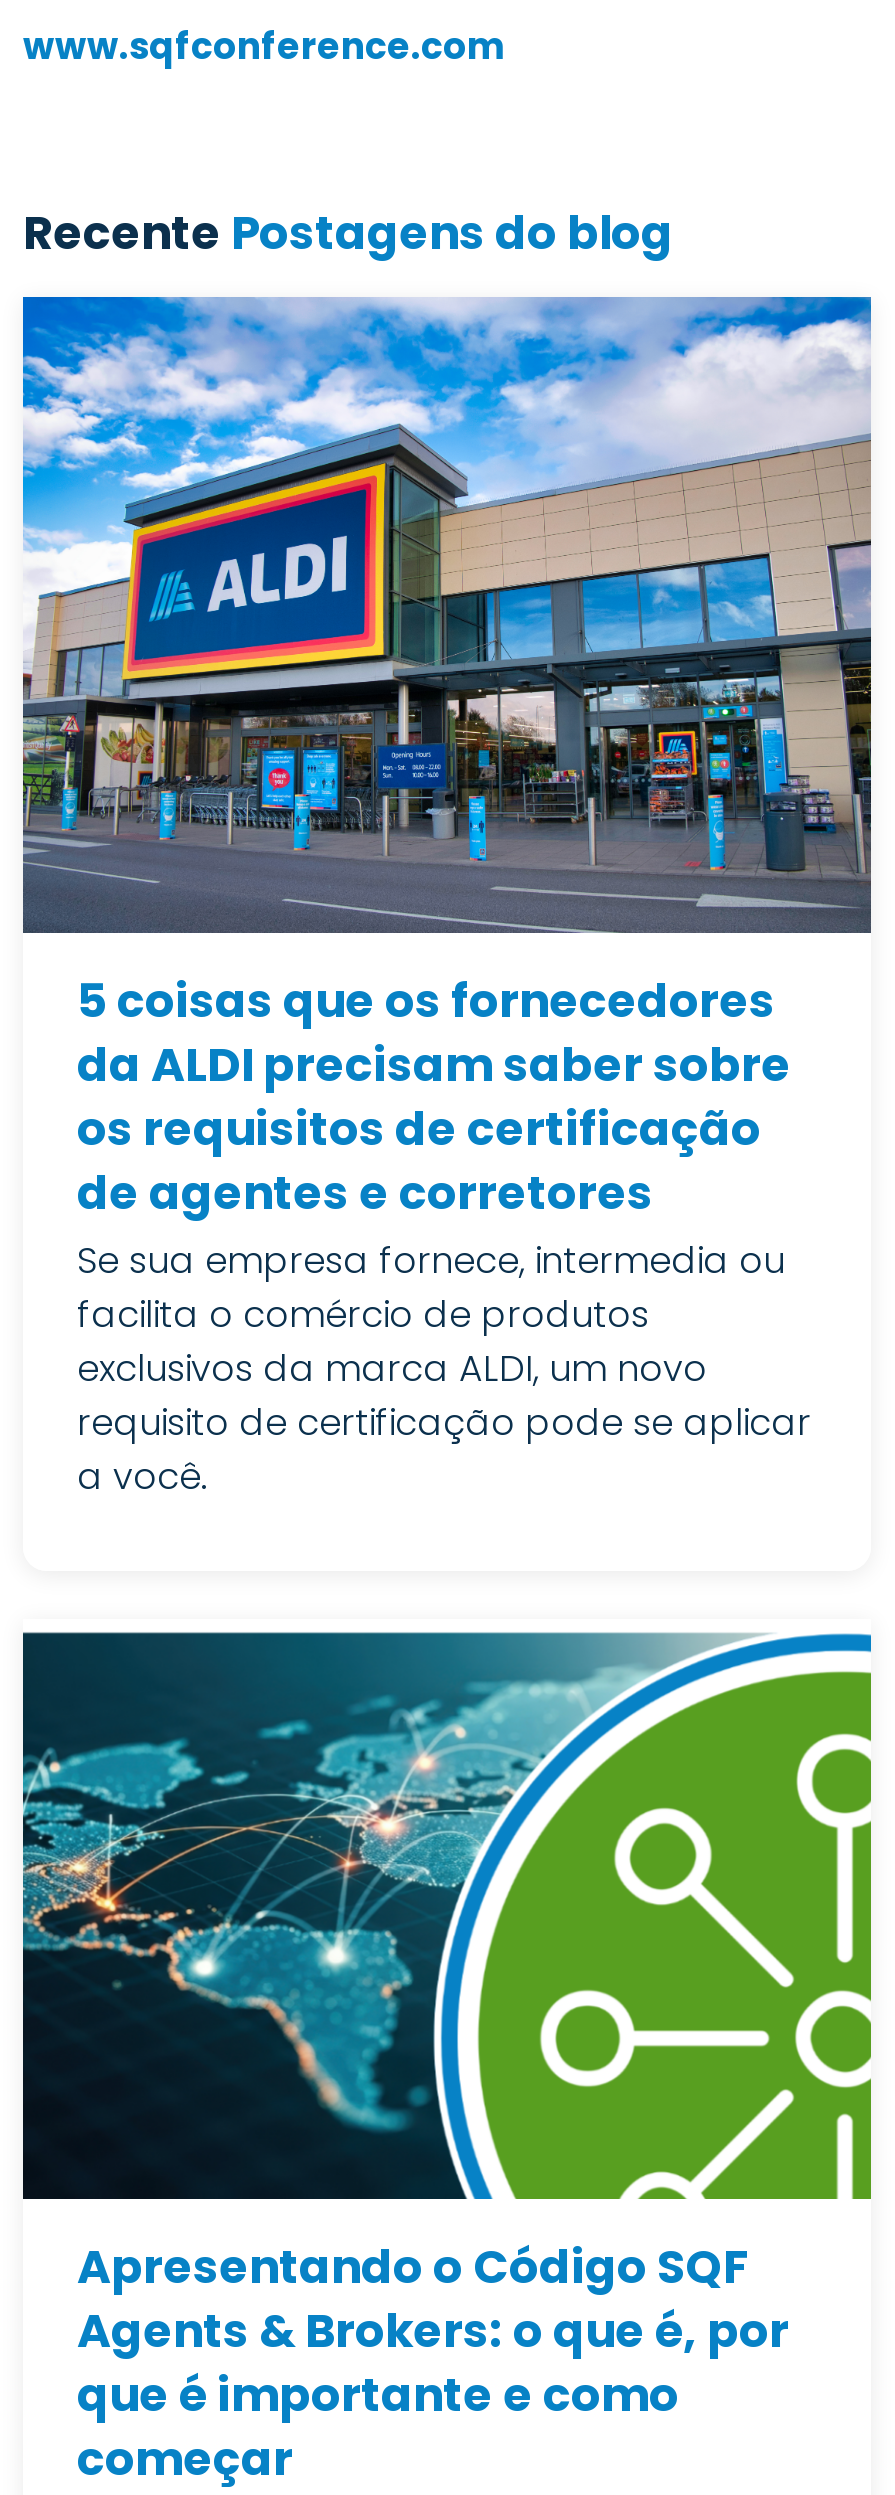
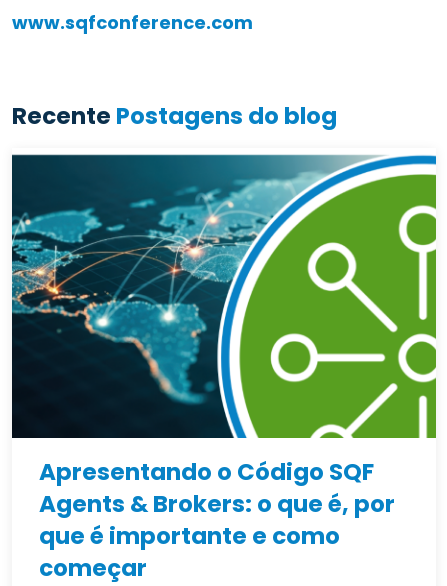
- [image]
- 5 coisas que os fornecedores
- da ALDI precisam saber sobre
- os requisitos de certificação
- de agentes e corretores
- Se sua empresa fornece, intermedia ou
- facilita o comércio de produtos
- exclusivos da marca ALDI, um novo
- requisito de certificação pode se aplicar
- a você.
